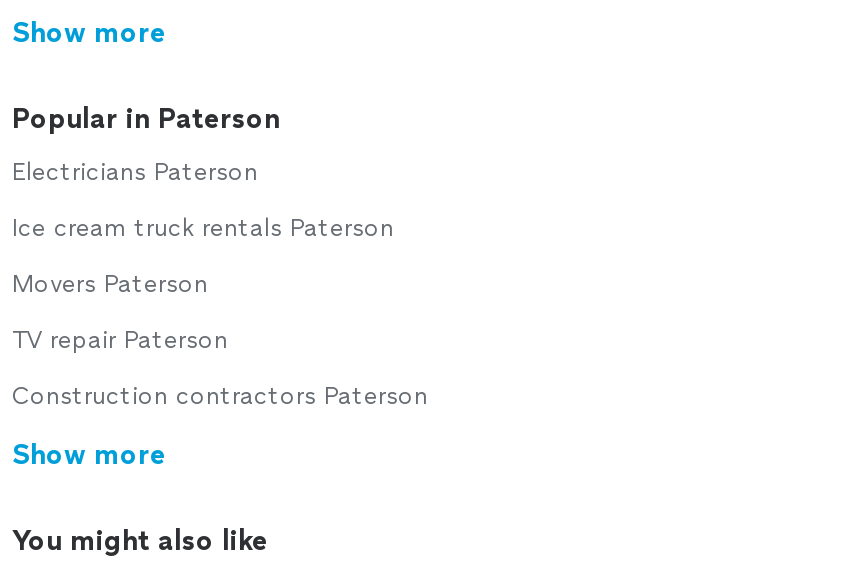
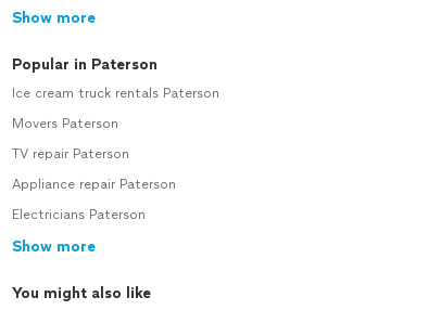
moved down: Electricians Paterson

moved up: Ice cream truck rentals Paterson | Movers Paterson | TV repair Paterson

- Construction contractors Paterson
+ Appliance repair Paterson
